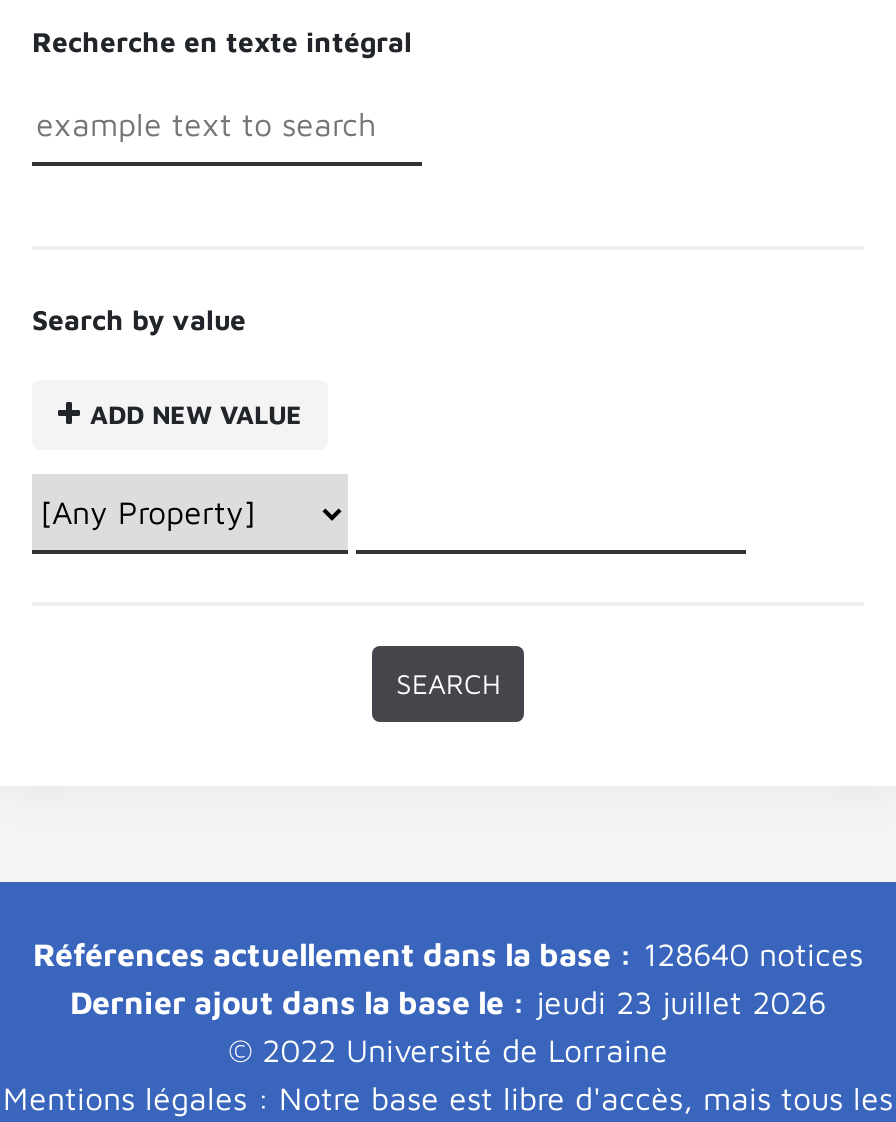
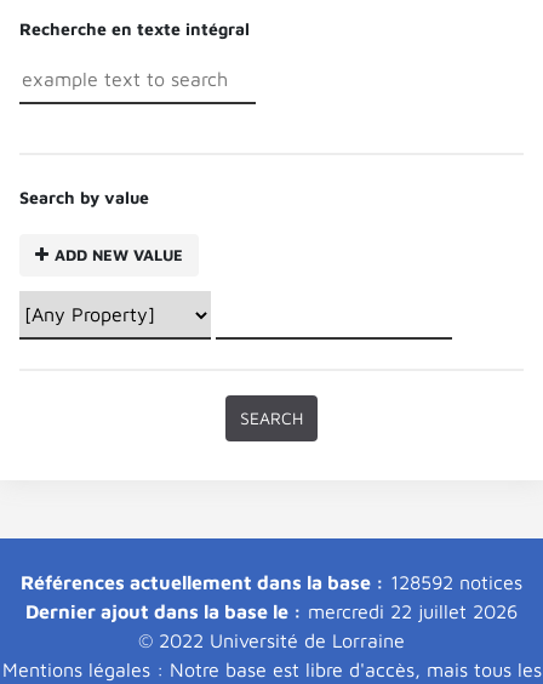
- Références actuellement dans la base : 128640 notices
+ Références actuellement dans la base : 128592 notices

- Dernier ajout dans la base le : jeudi 23 juillet 2026
+ Dernier ajout dans la base le : mercredi 22 juillet 2026
